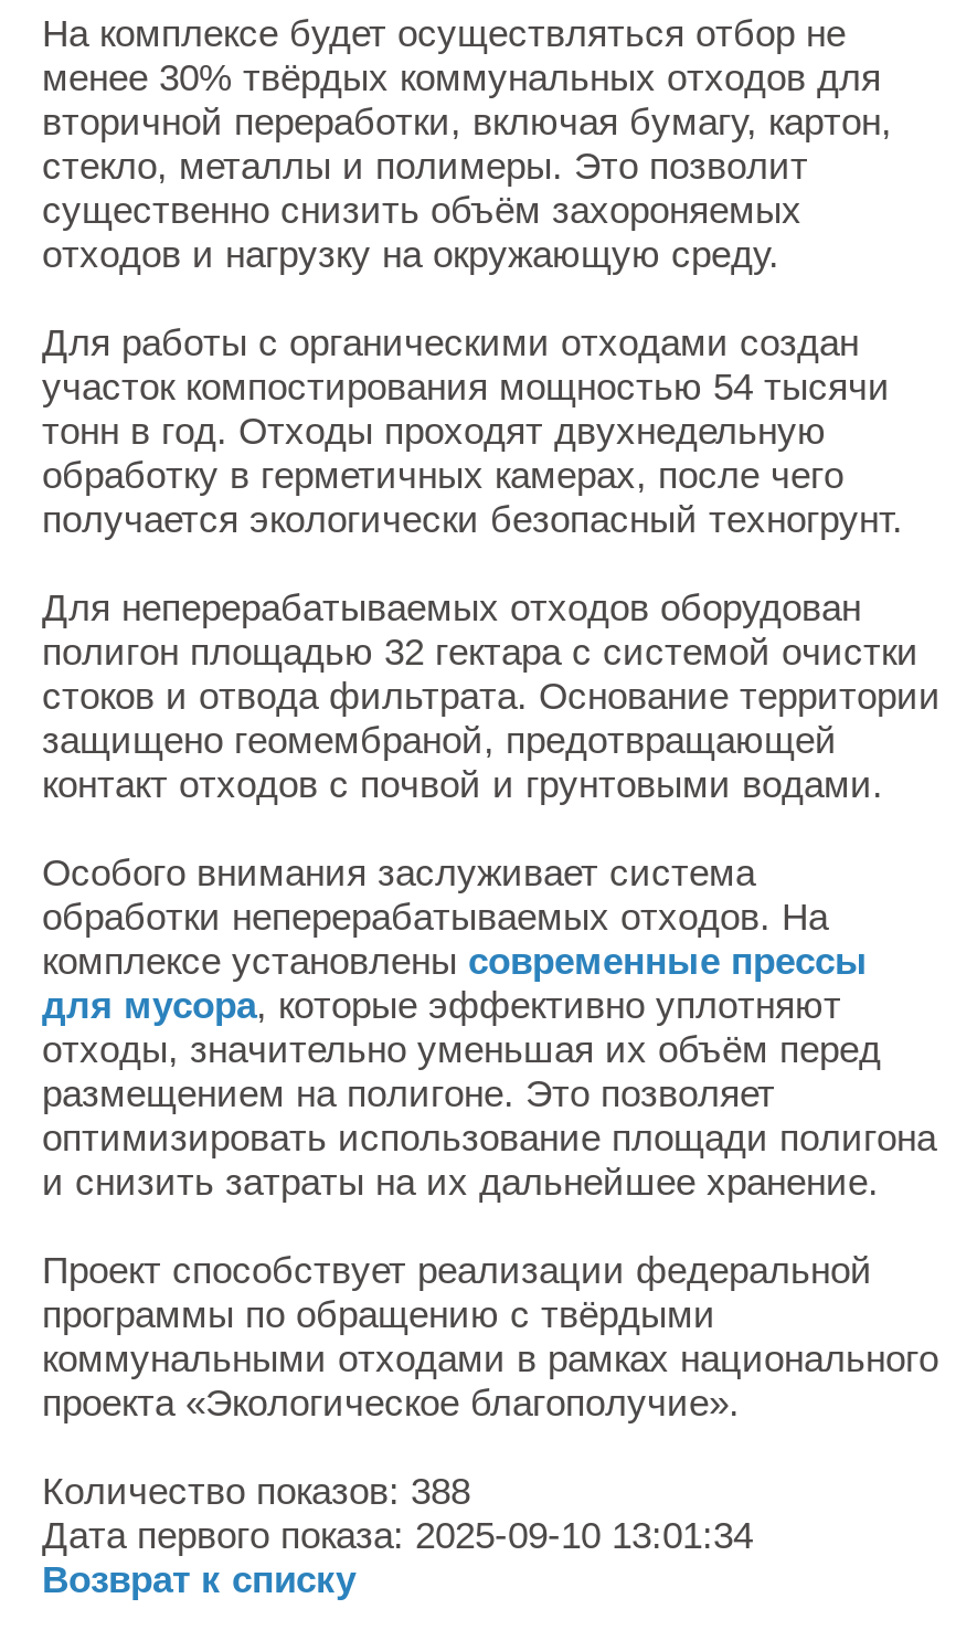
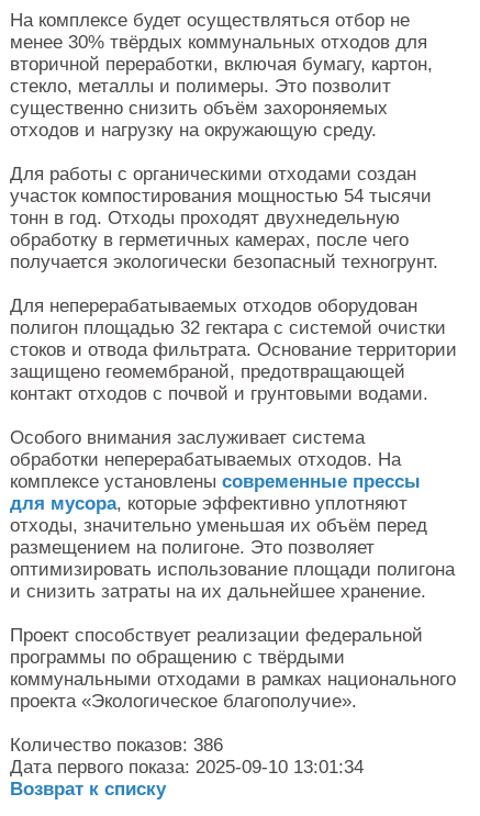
- Количество показов: 388
+ Количество показов: 386
